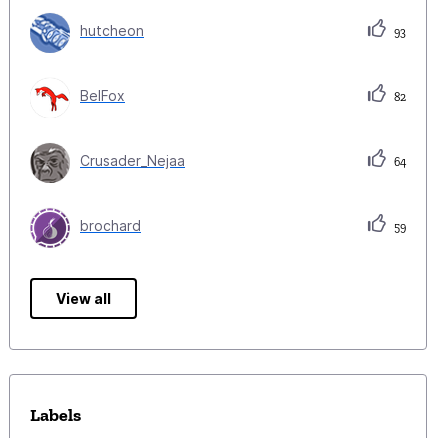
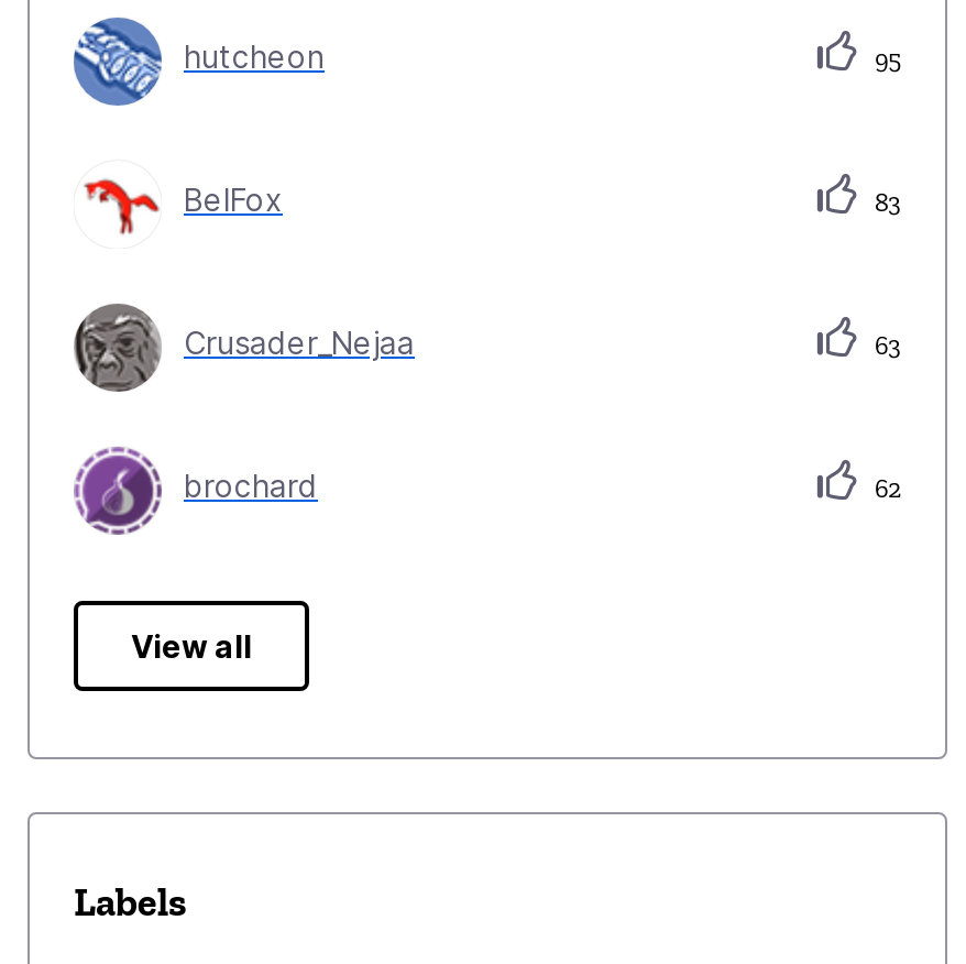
- 93
+ 95

- 82
+ 83

- 64
+ 63

- 59
+ 62
